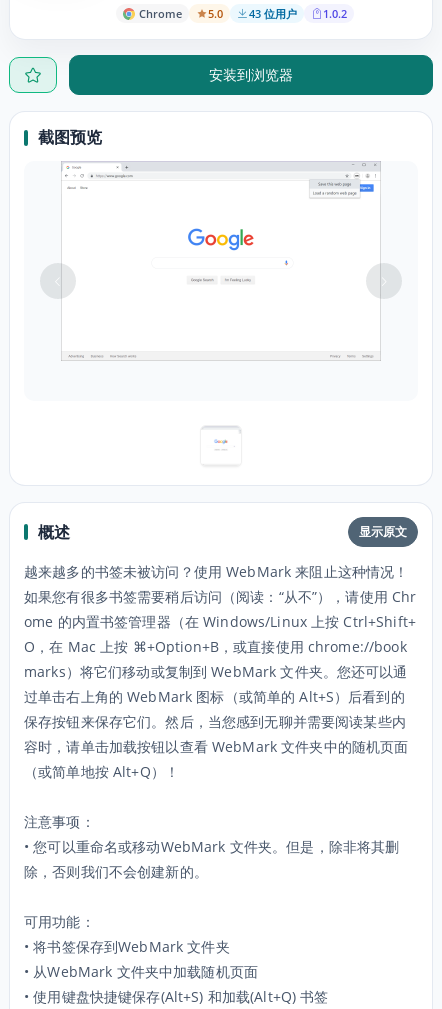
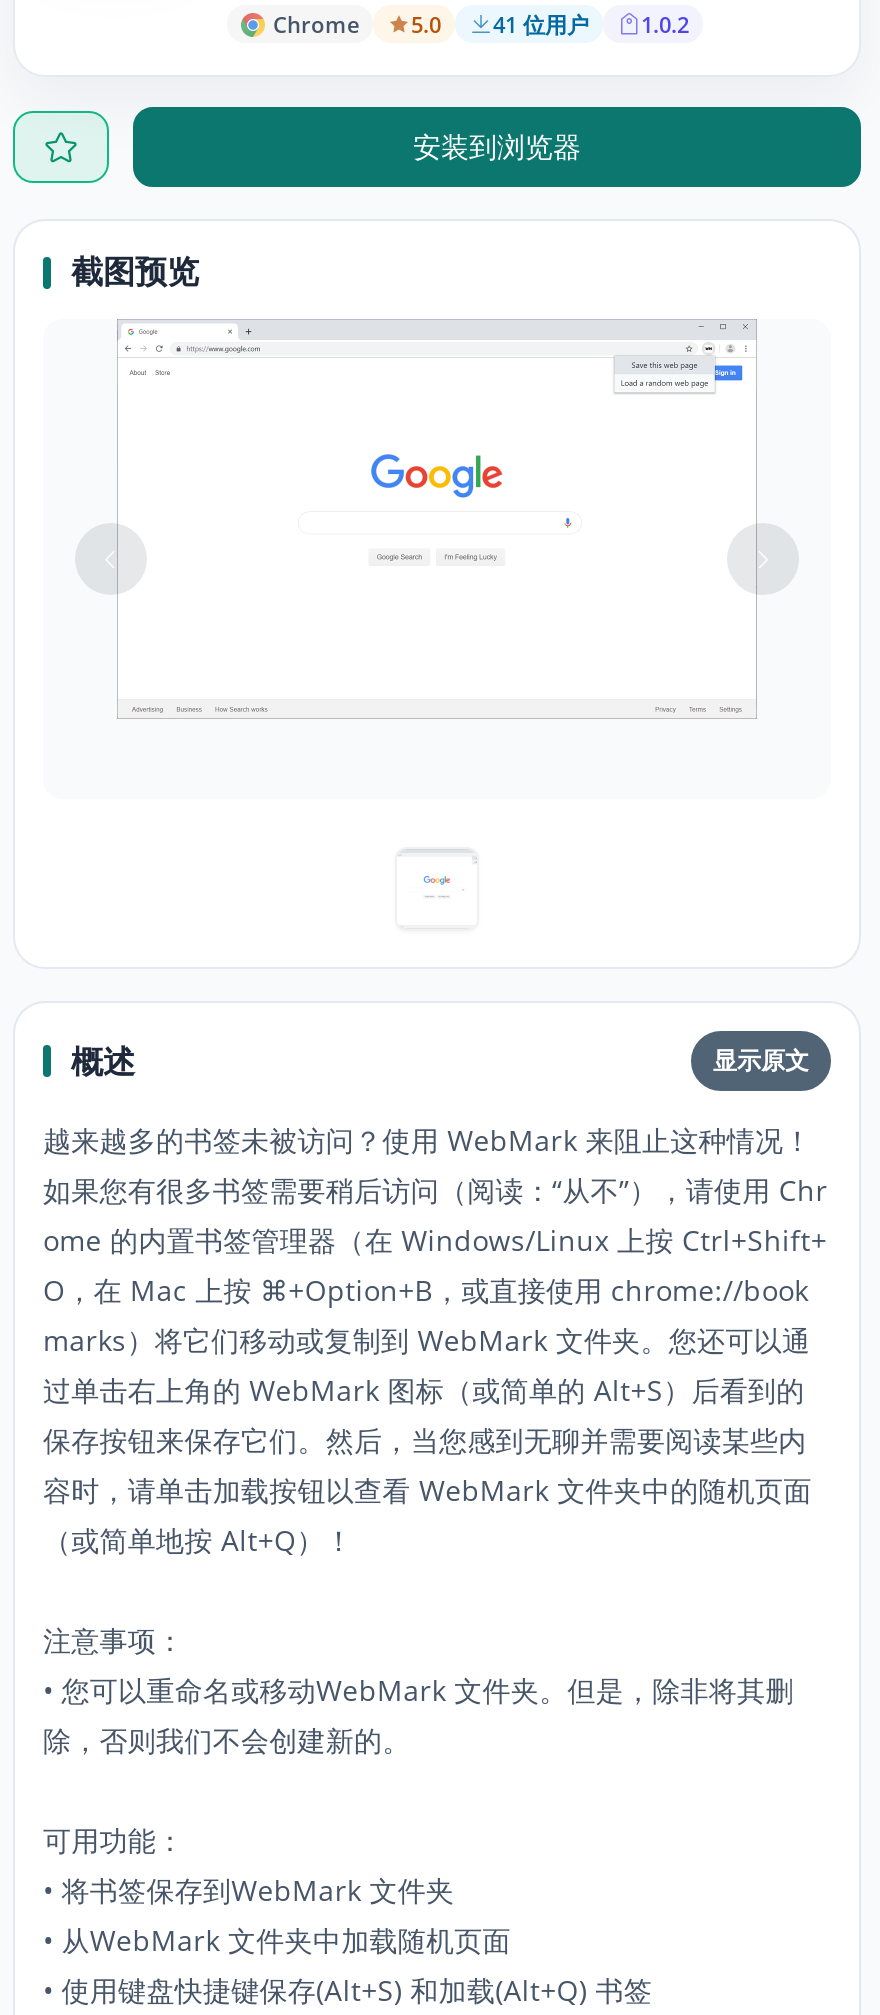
- Chrome 5.0 43 位用户 1.0.2
+ Chrome 5.0 41 位用户 1.0.2
